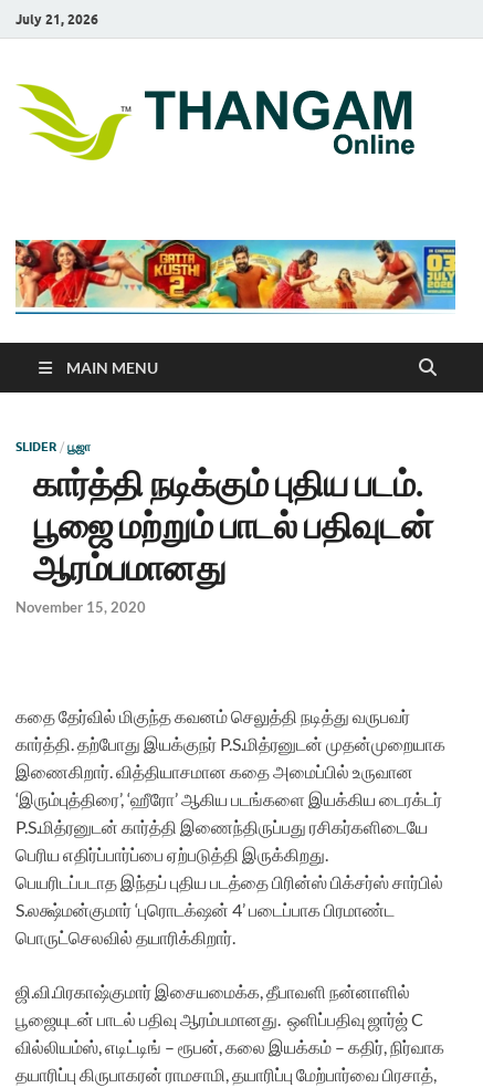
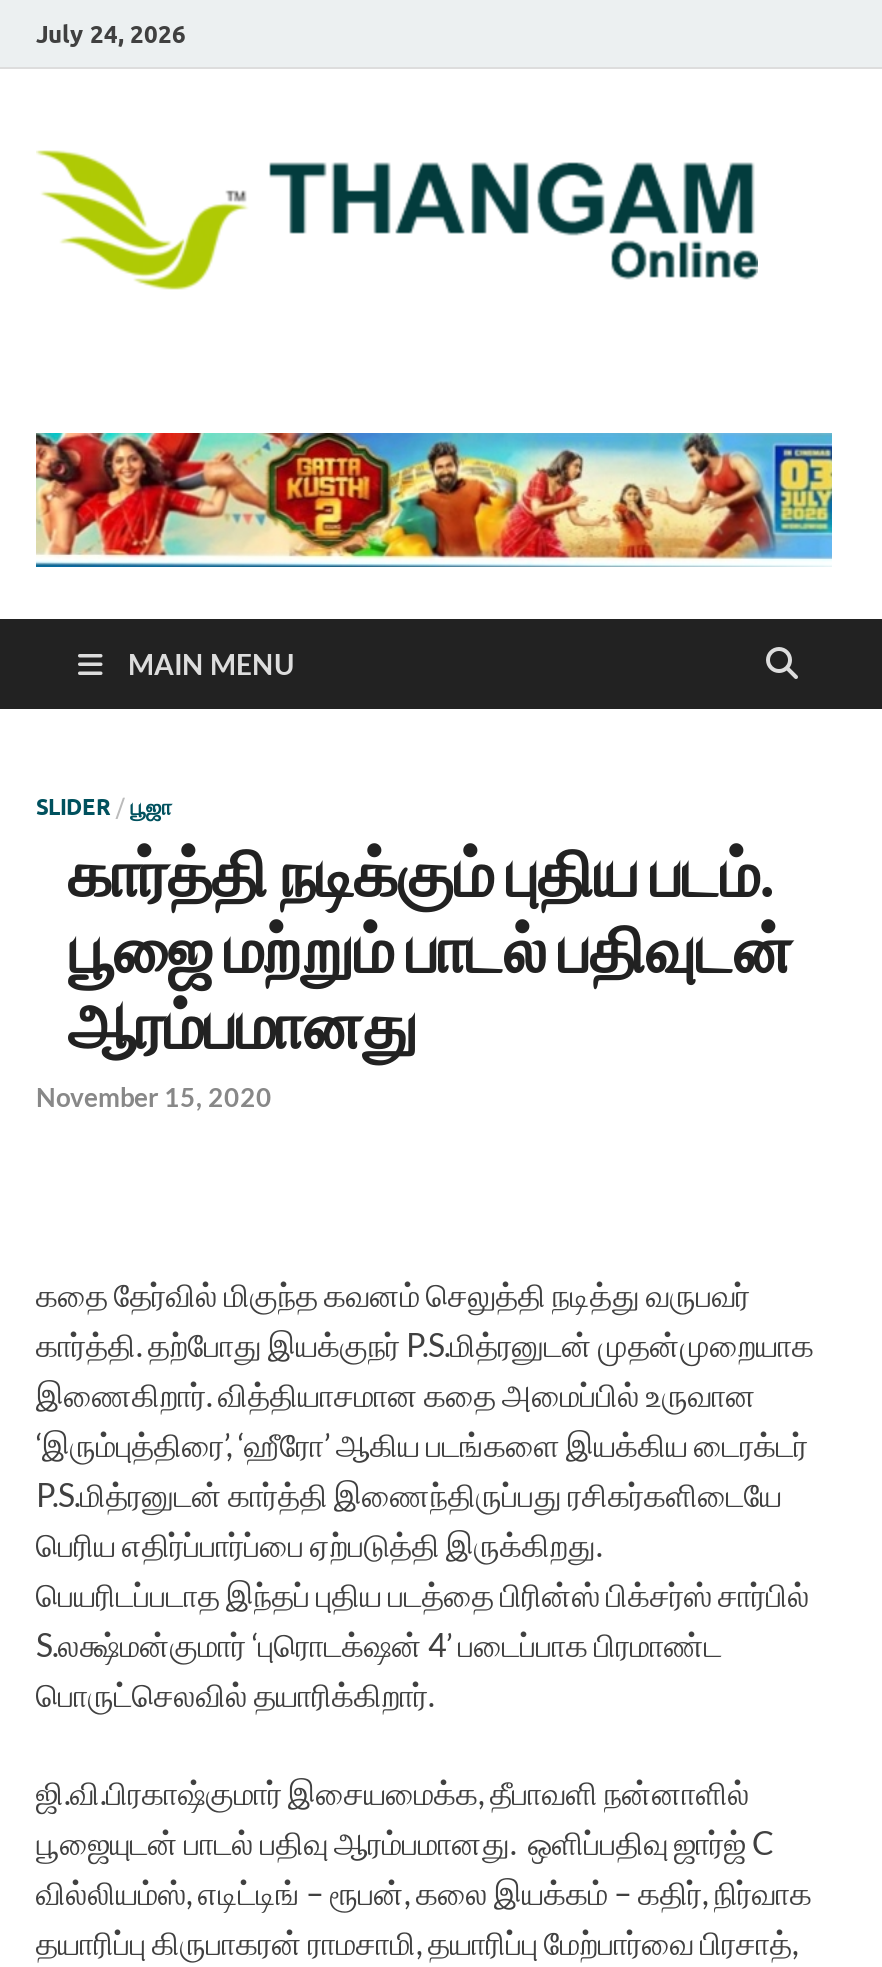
- July 21, 2026
+ July 24, 2026
